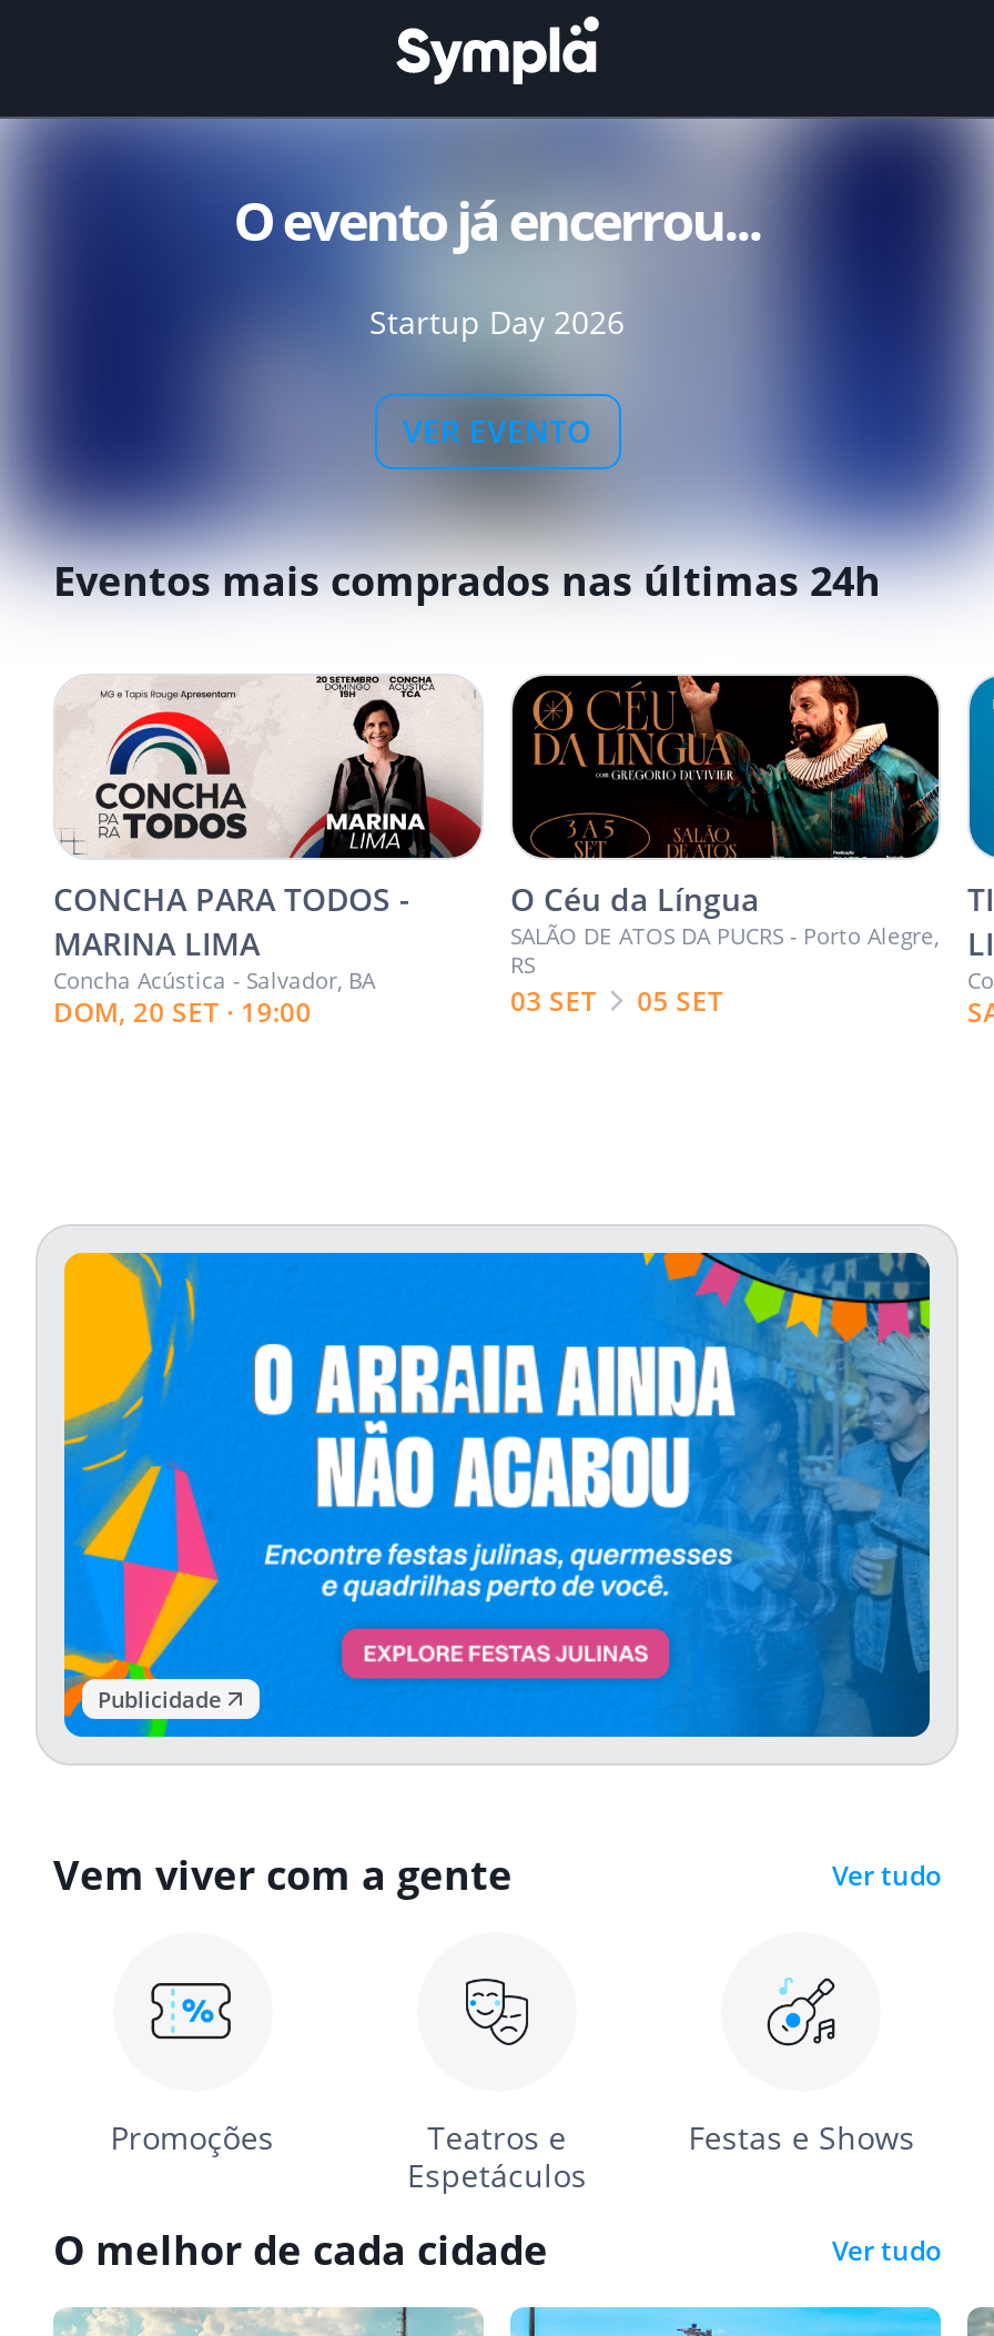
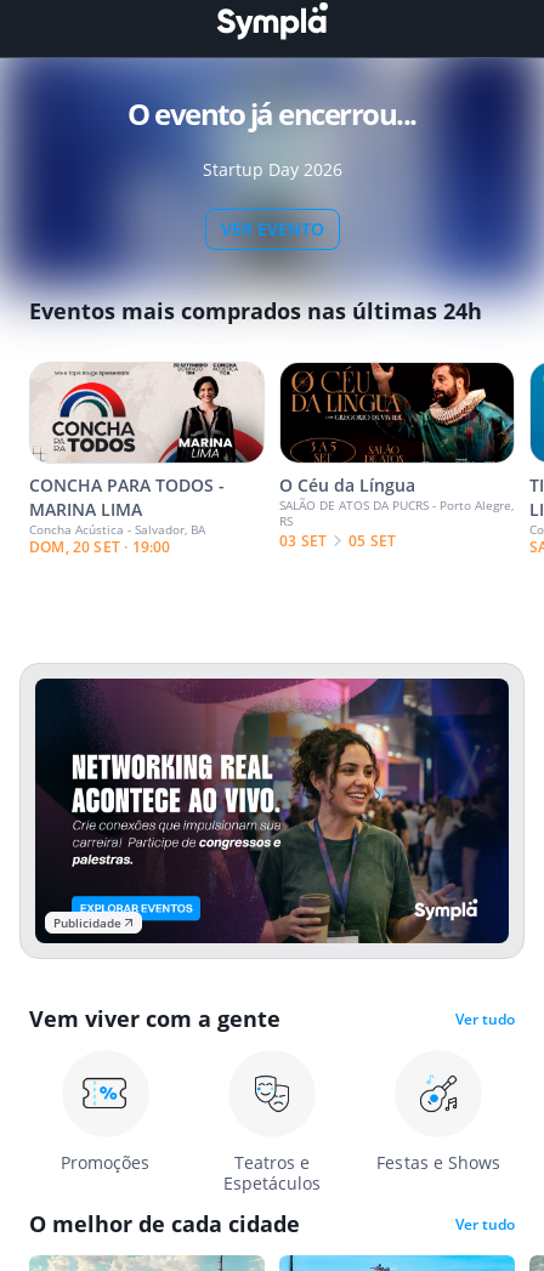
- [image]
+ [image]
